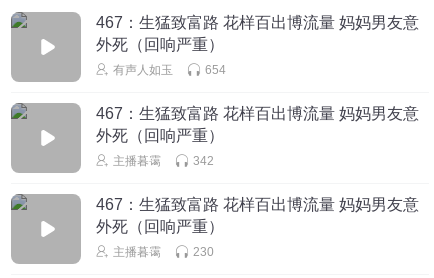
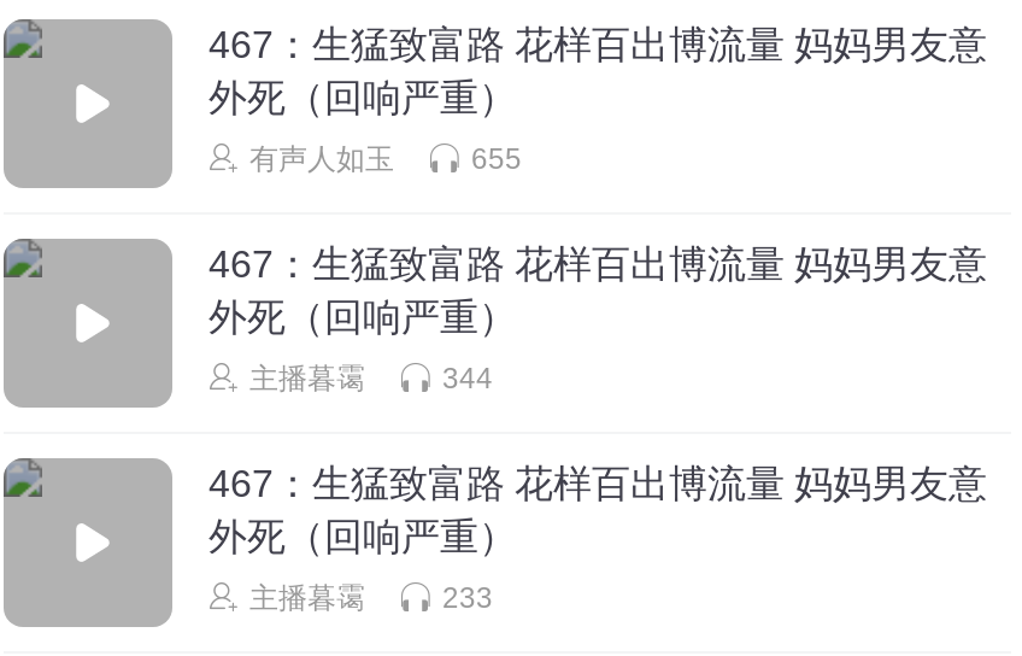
- 654
+ 655

- 342
+ 344

- 230
+ 233
